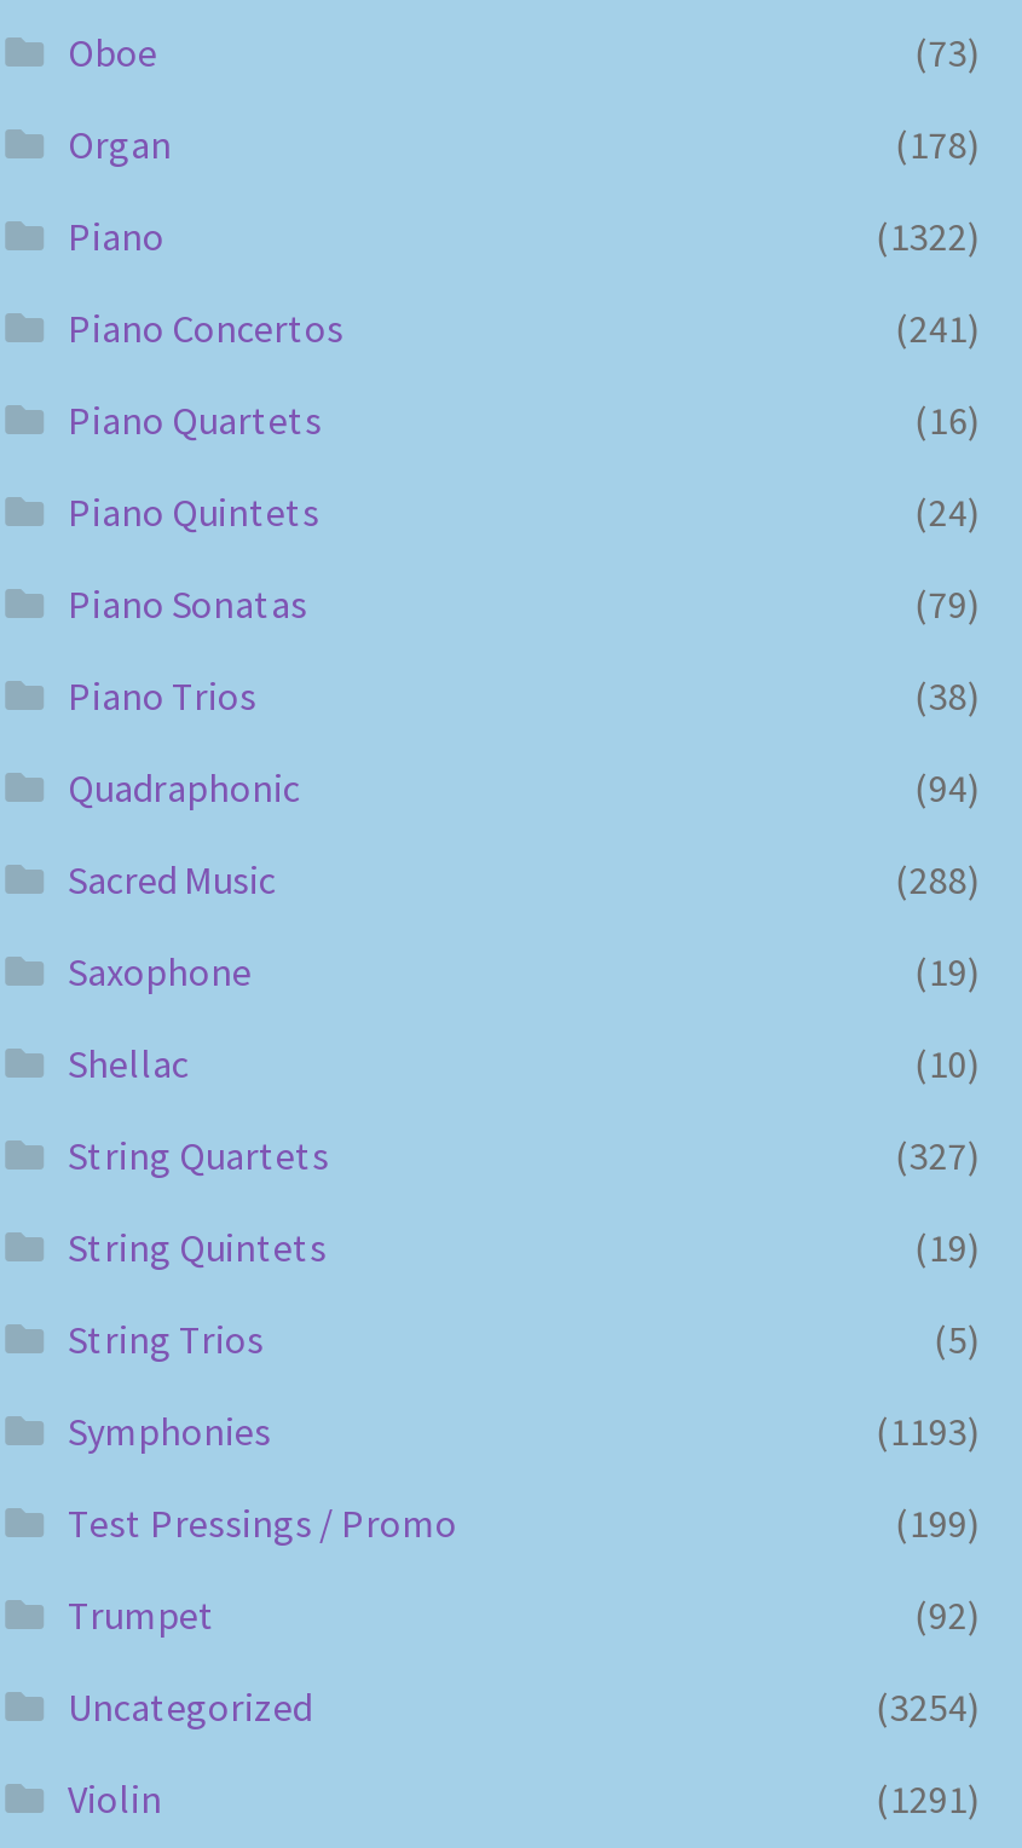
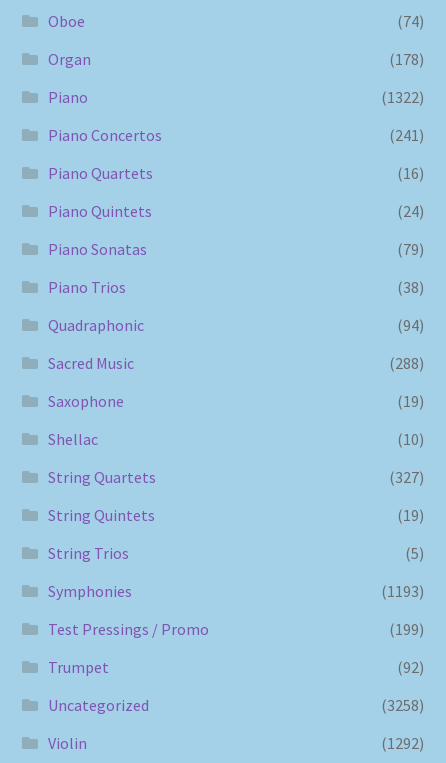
- (73)
+ (74)

- (3254)
+ (3258)

- (1291)
+ (1292)
